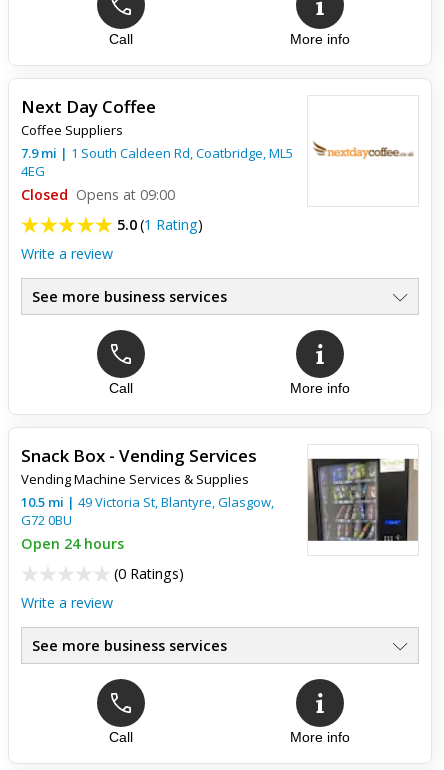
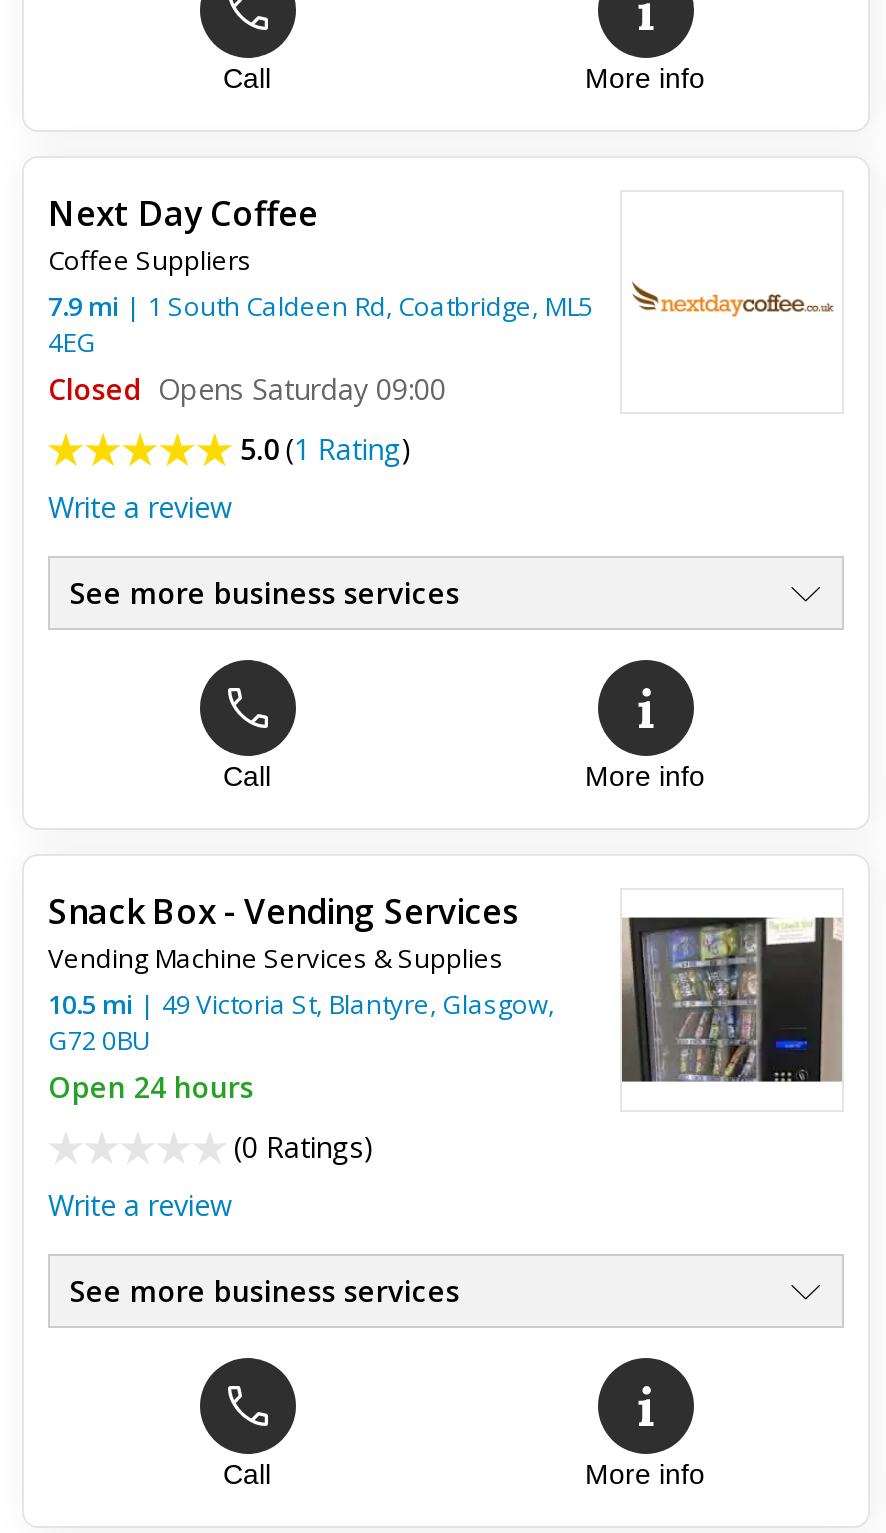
- Closed Opens at 09:00
+ Closed Opens Saturday 09:00
